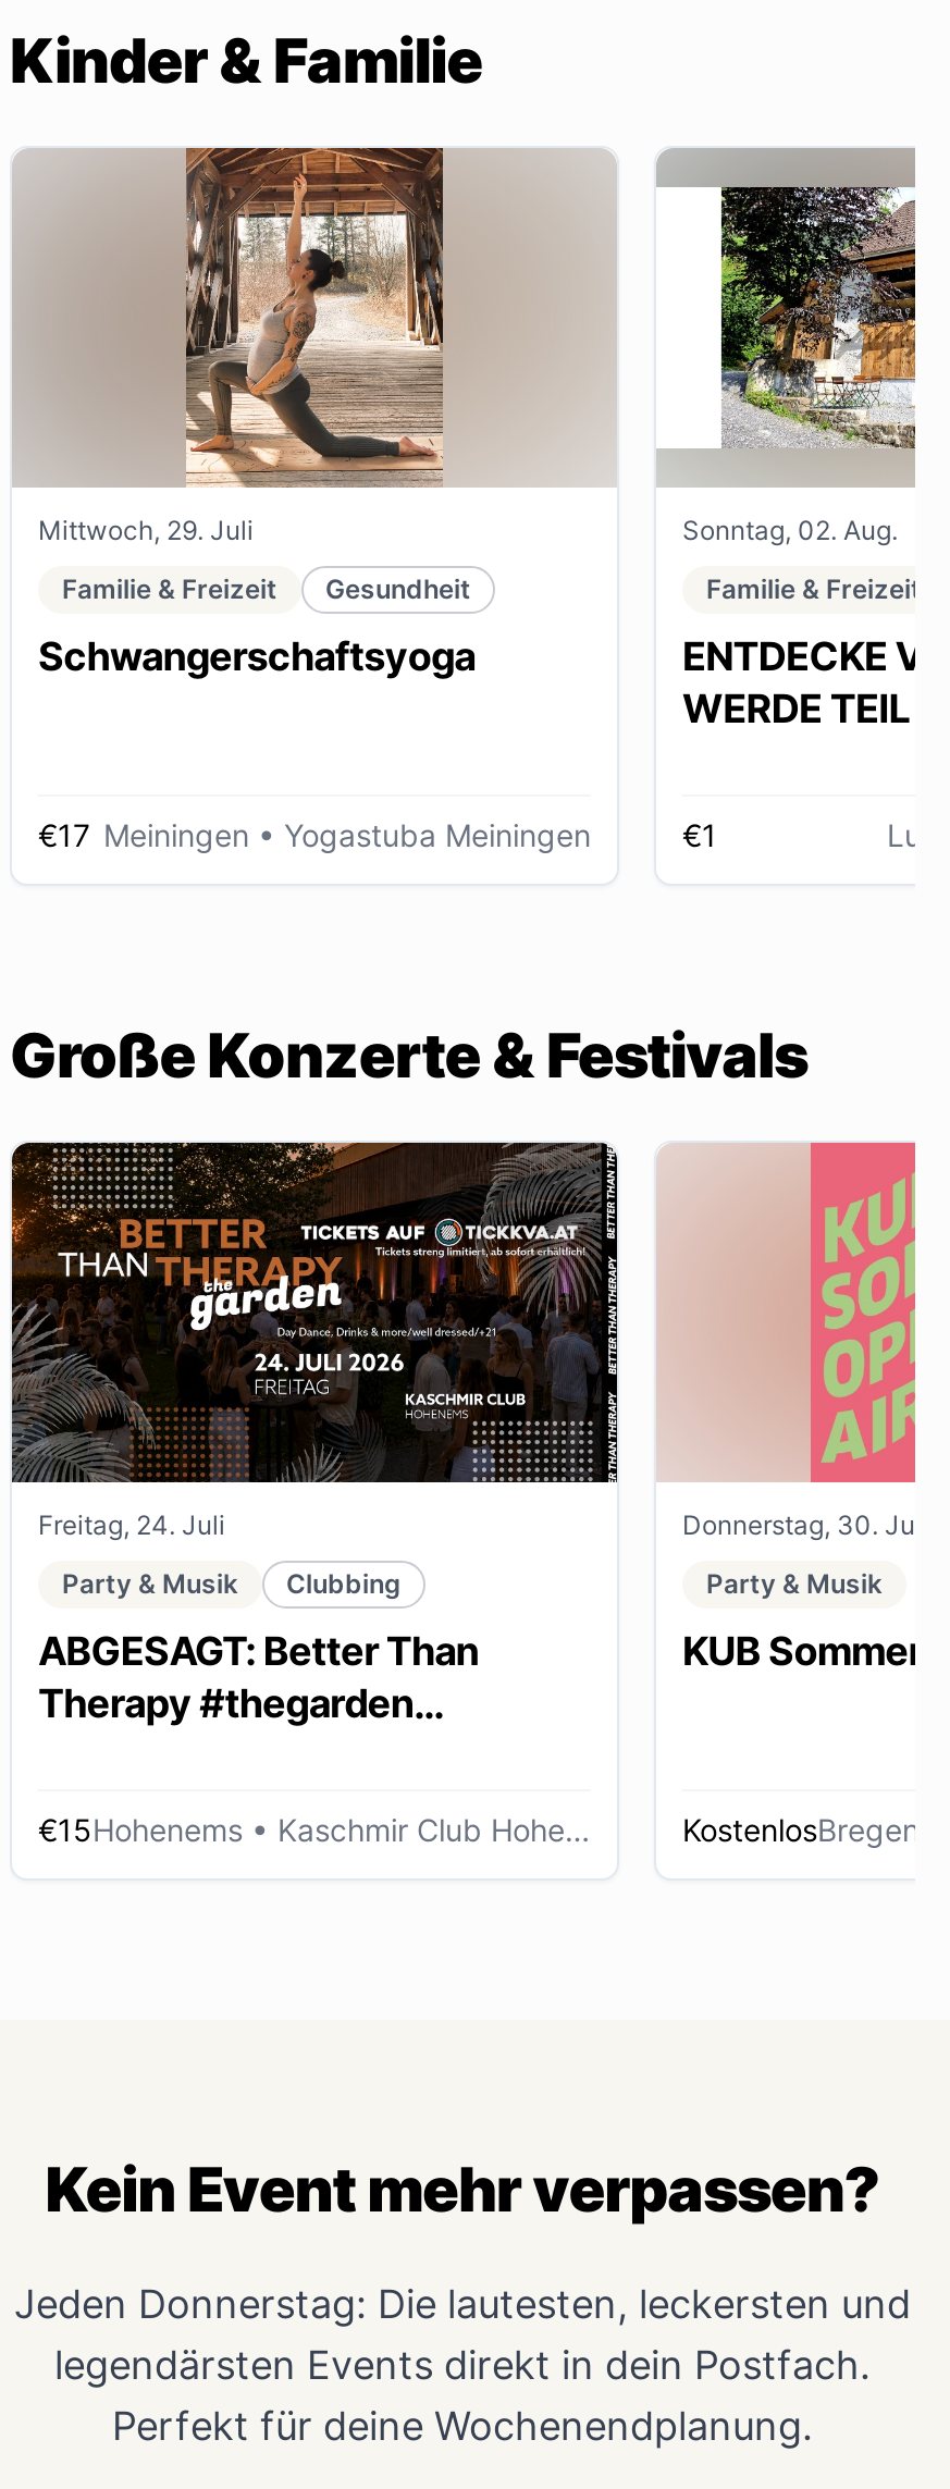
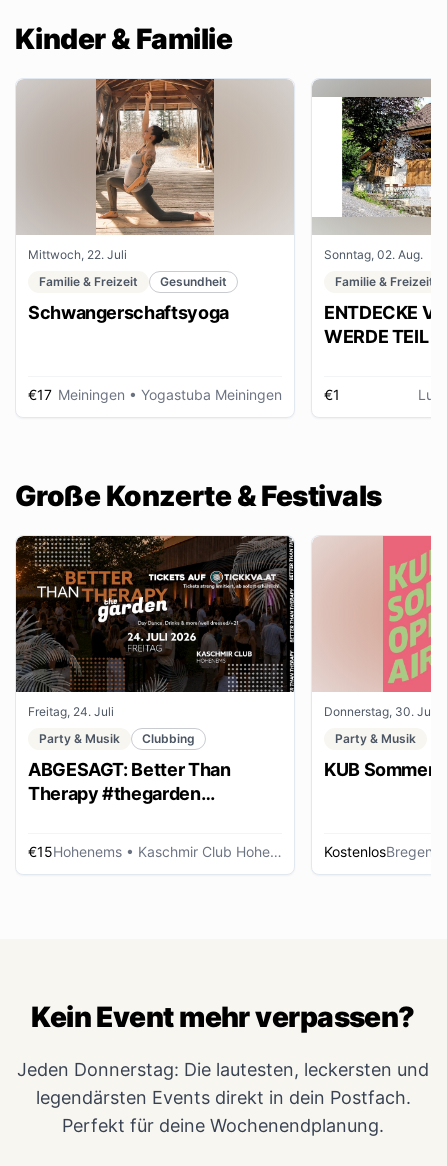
- Mittwoch, 29. Juli
+ Mittwoch, 22. Juli
